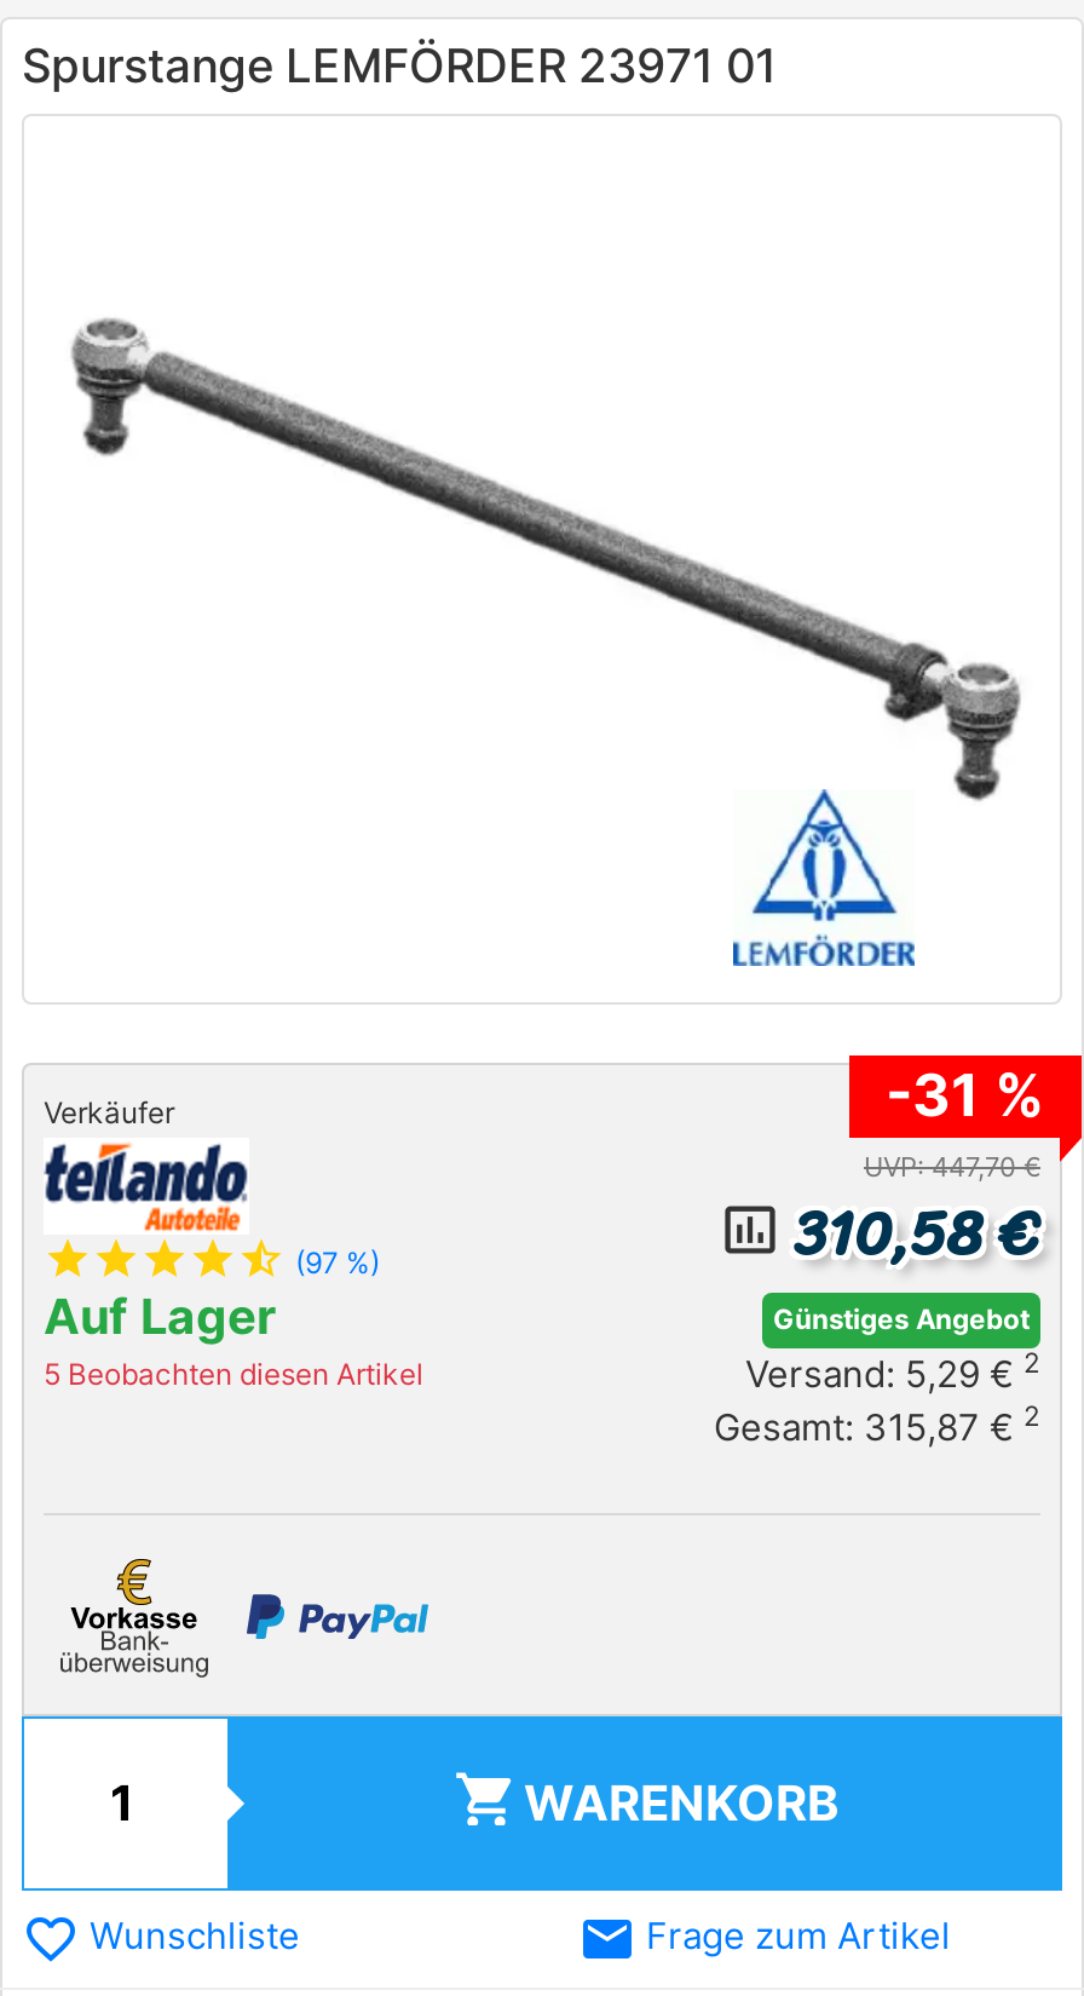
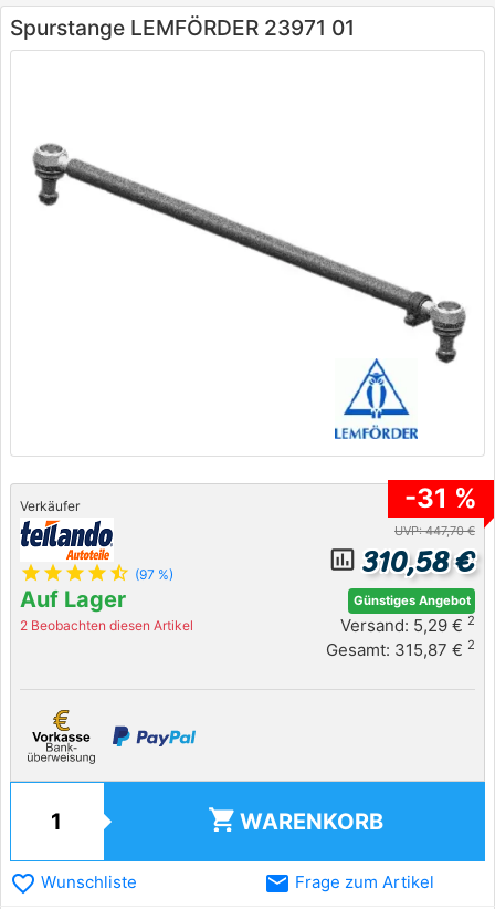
- 5 Beobachten diesen Artikel
+ 2 Beobachten diesen Artikel
